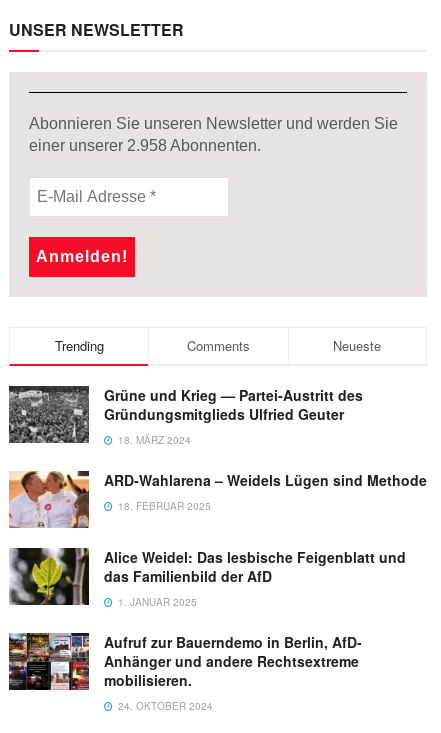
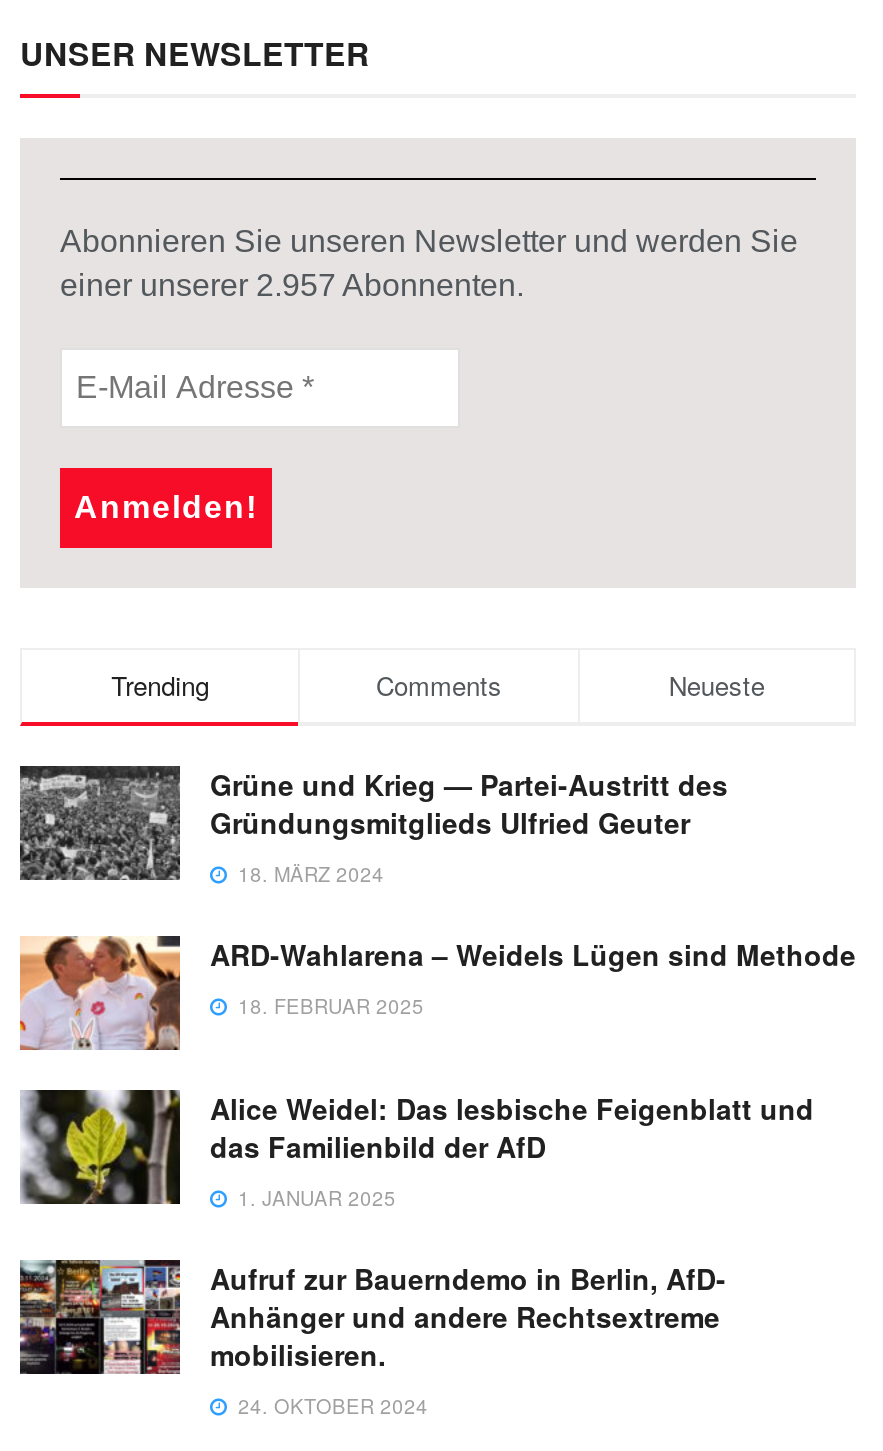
- einer unserer 2.958 Abonnenten.
+ einer unserer 2.957 Abonnenten.
